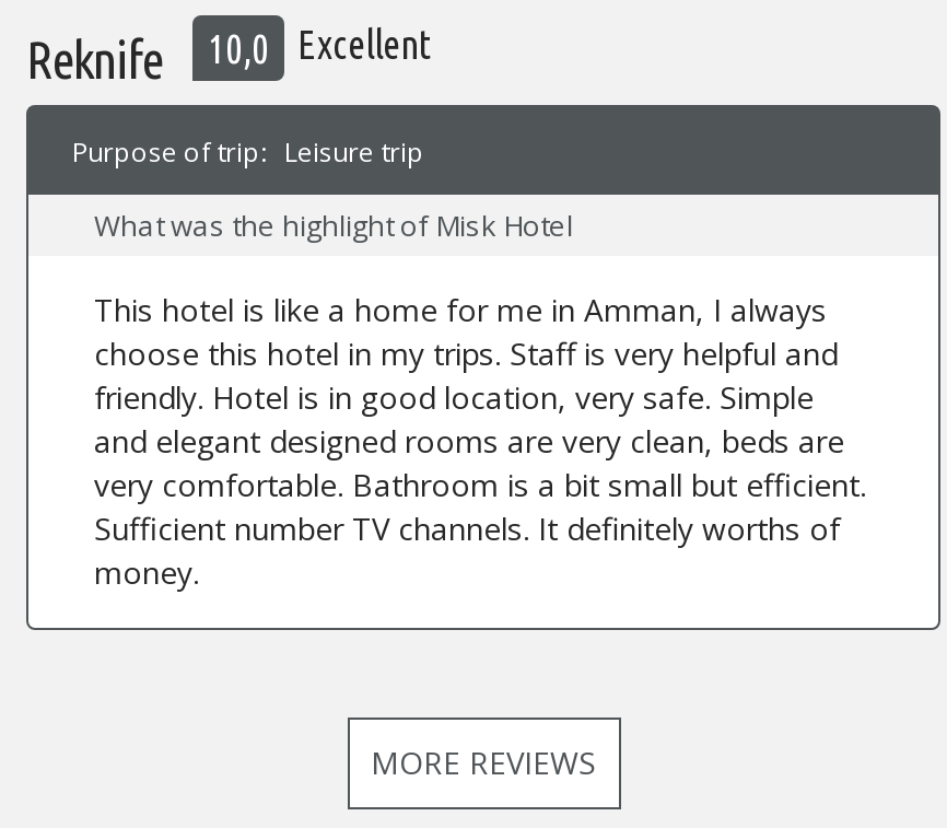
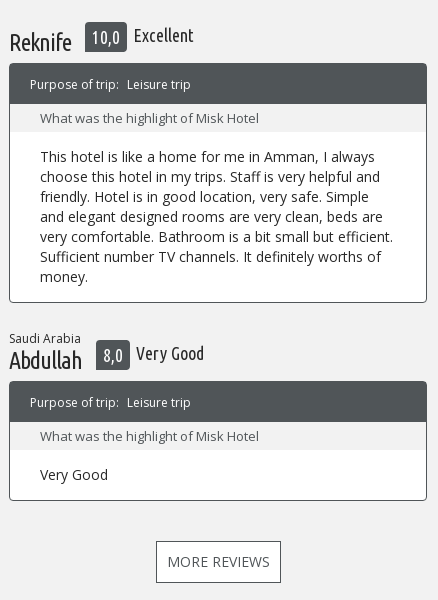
+ Saudi Arabia
+ Abdullah
+ 8,0
+ Very Good
+ Purpose of trip: Leisure trip
+ What was the highlight of Misk Hotel
+ Very Good
